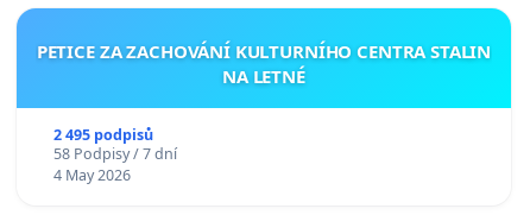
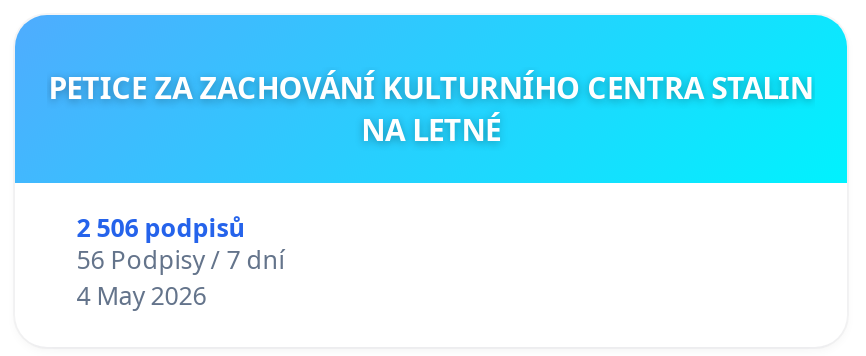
- 2 495 podpisů
+ 2 506 podpisů

- 58 Podpisy / 7 dní
+ 56 Podpisy / 7 dní
